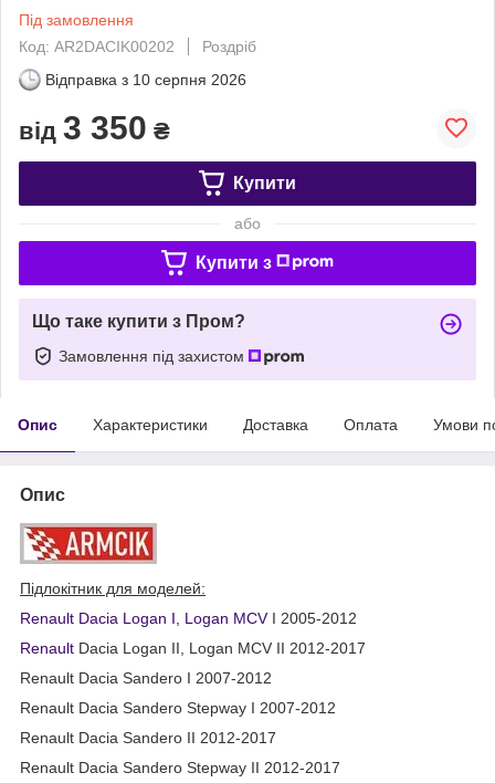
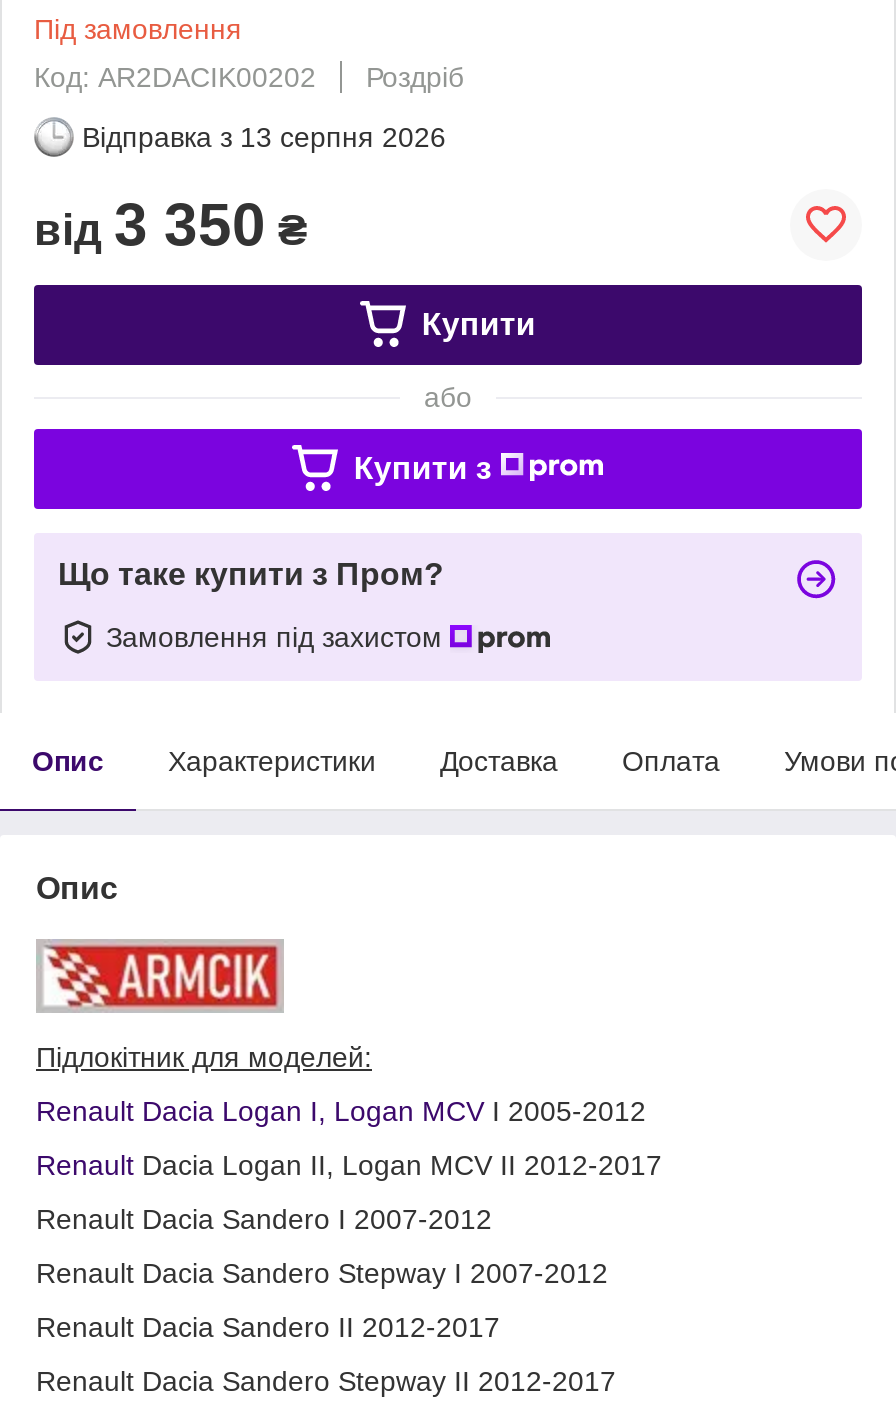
- Відправка з 10 серпня 2026
+ Відправка з 13 серпня 2026
